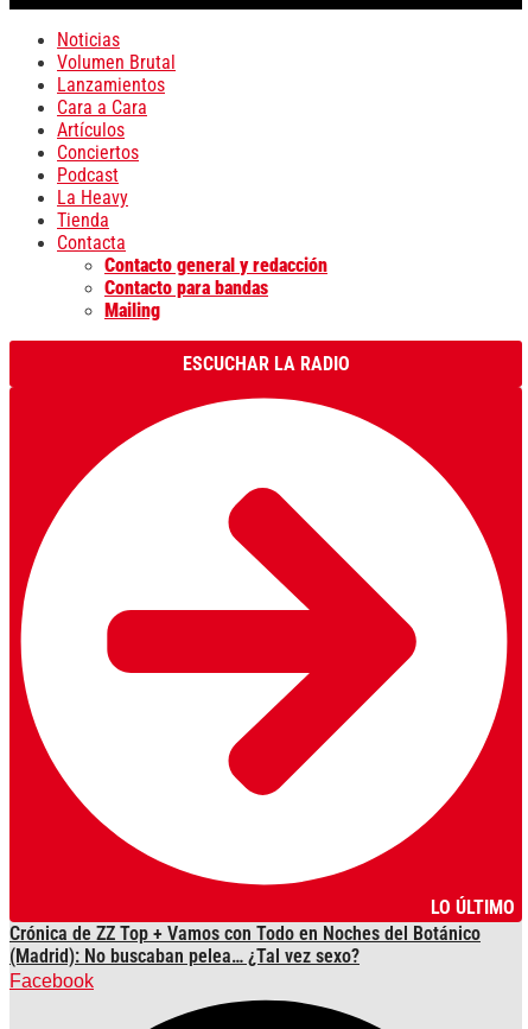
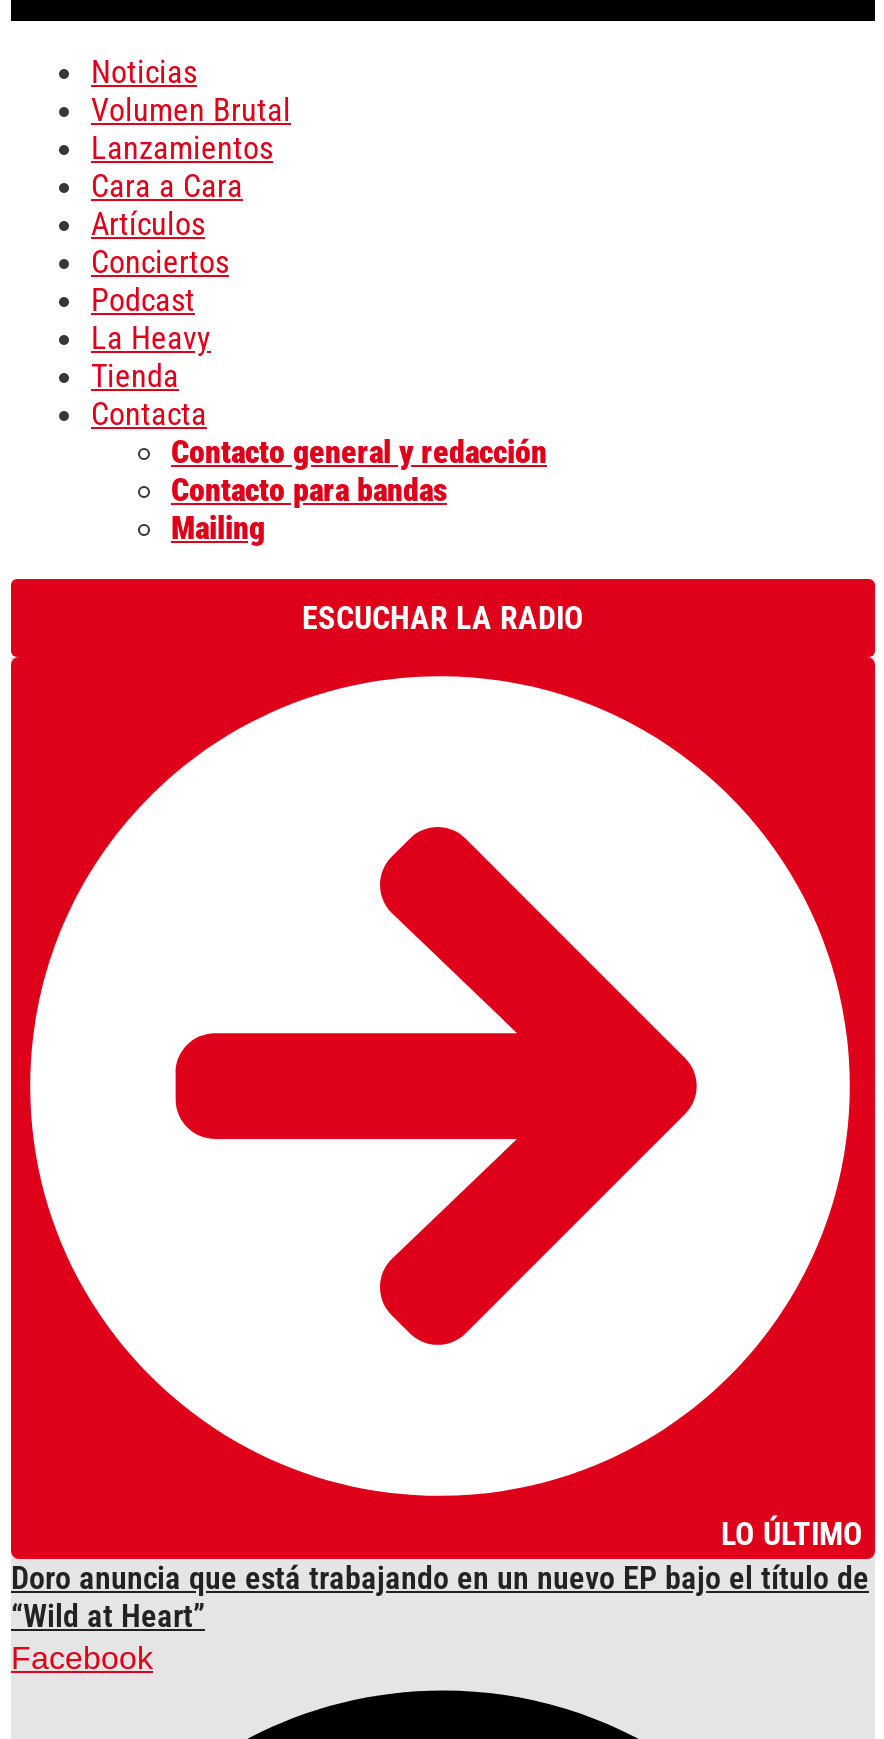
- Crónica de ZZ Top + Vamos con Todo en Noches del Botánico
- (Madrid): No buscaban pelea… ¿Tal vez sexo?
+ Doro anuncia que está trabajando en un nuevo EP bajo el título de
+ “Wild at Heart”
